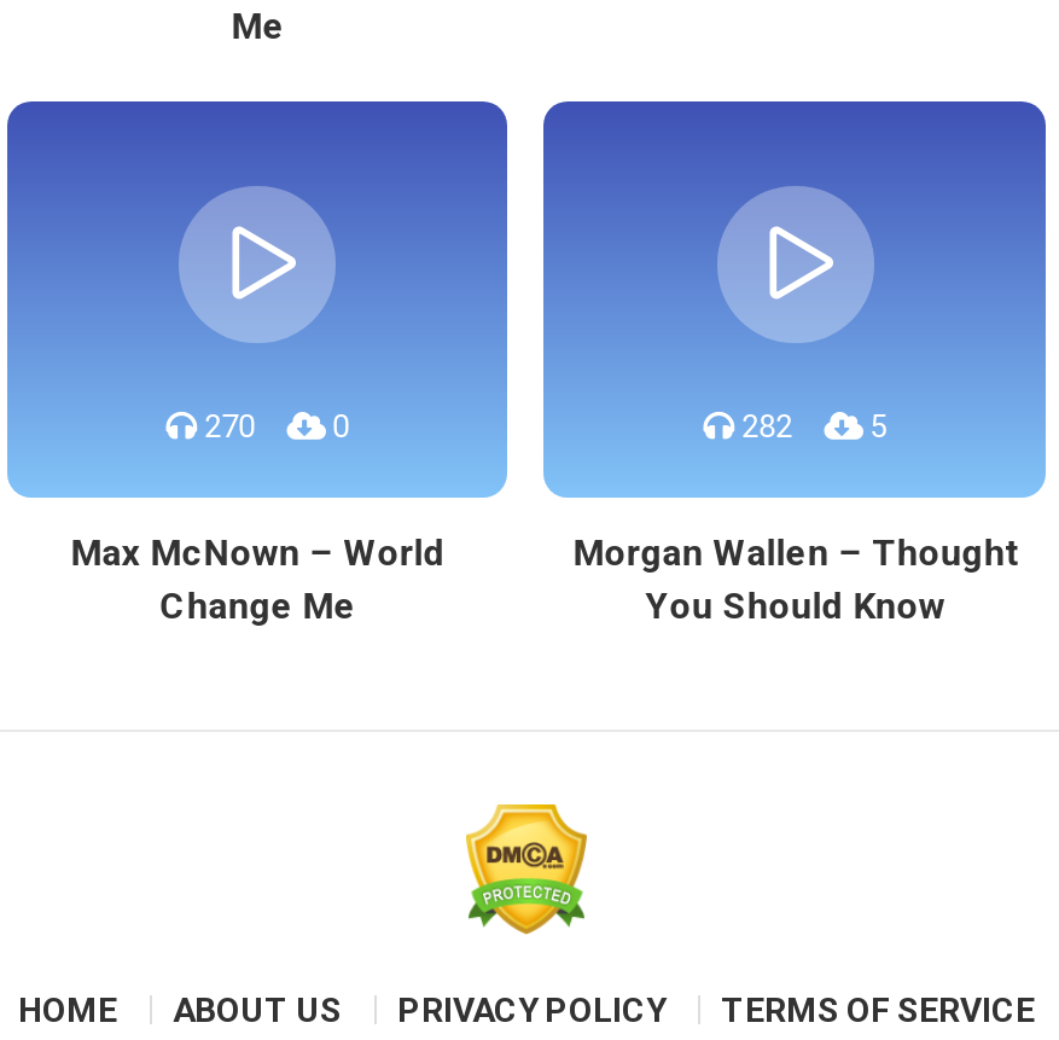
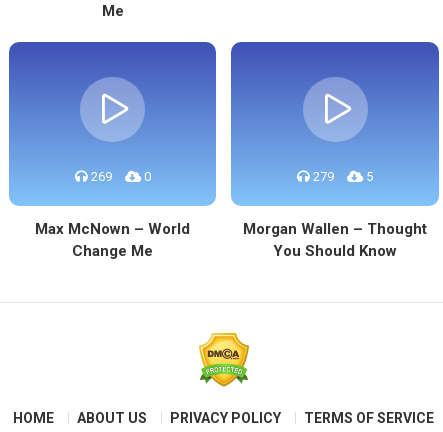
- 270 0
+ 269 0

- 282 5
+ 279 5
